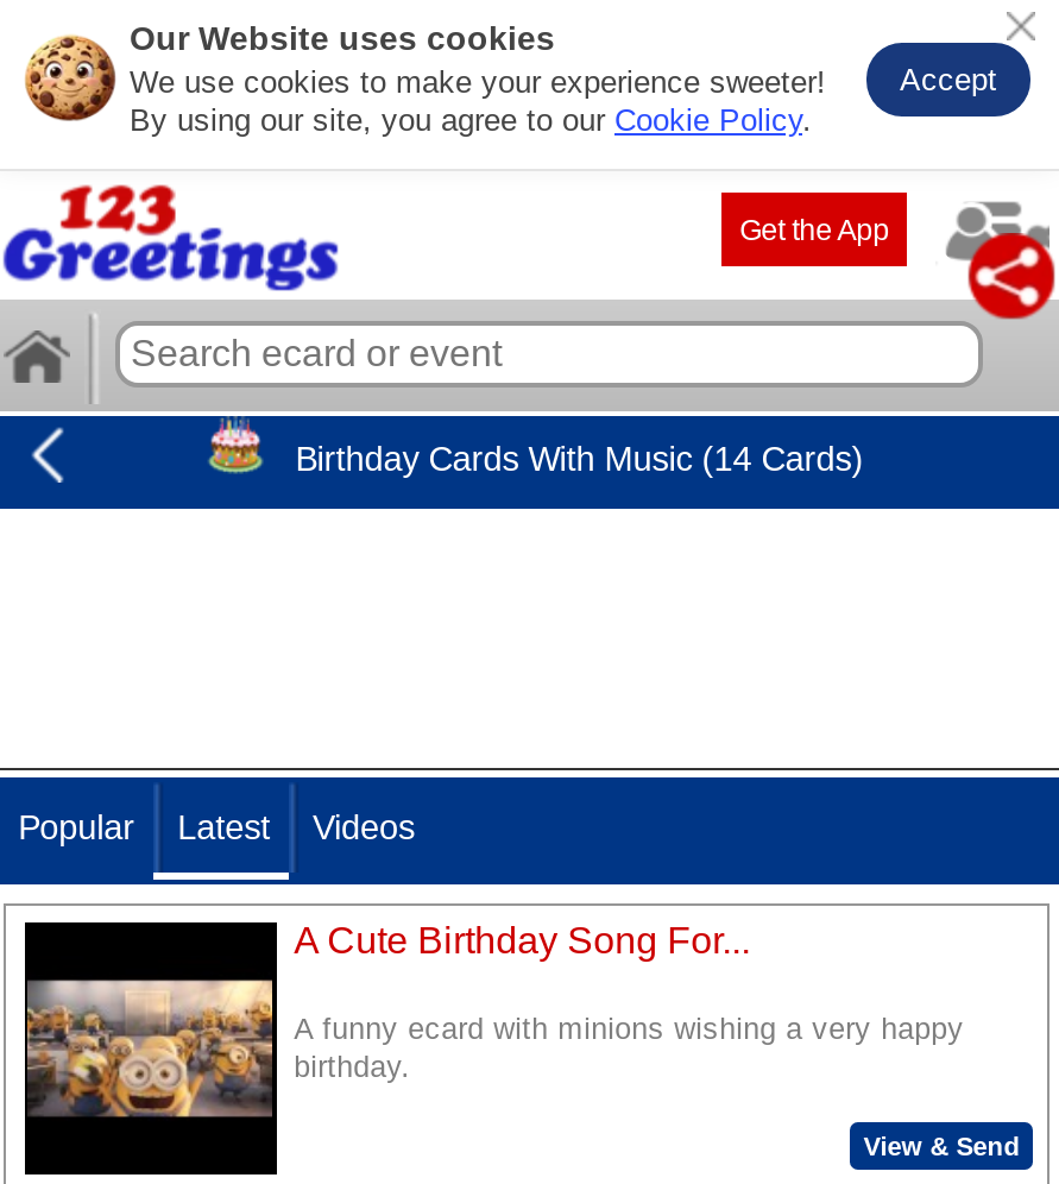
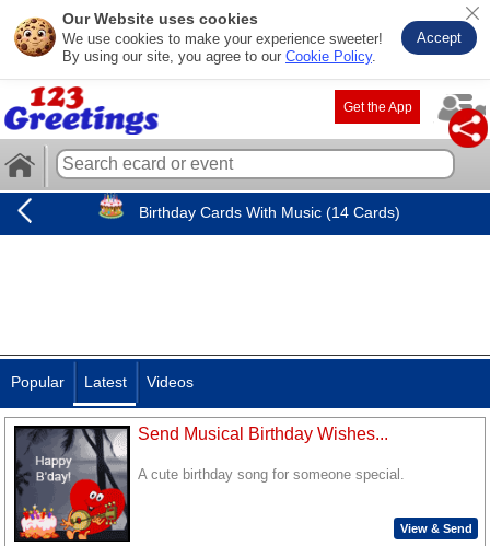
- [image]
- A Cute Birthday Song For...
+ [image]
+ Send Musical Birthday Wishes...

- A funny ecard with minions wishing a very happy
- birthday.
+ A cute birthday song for someone special.
